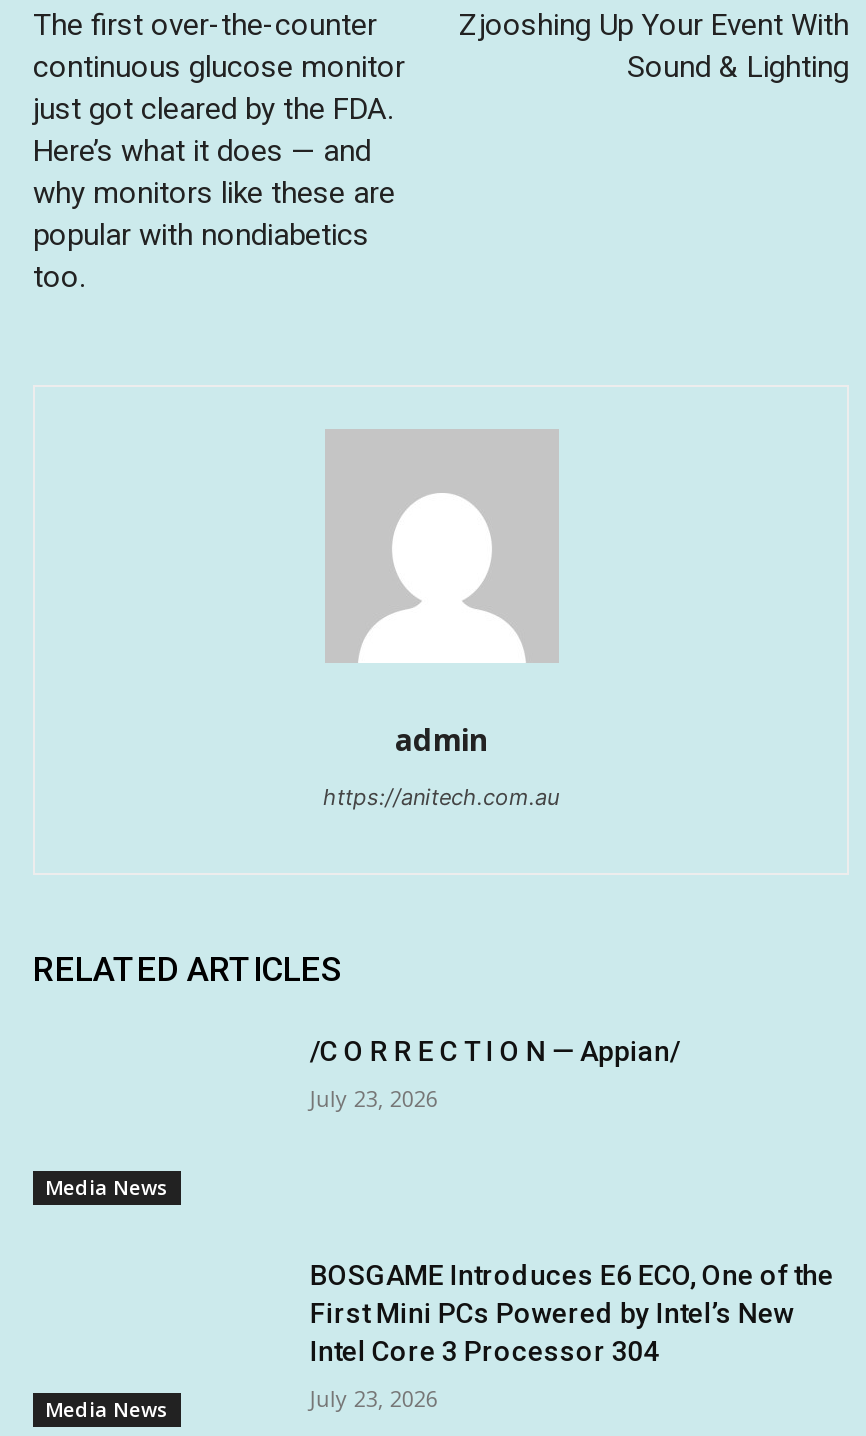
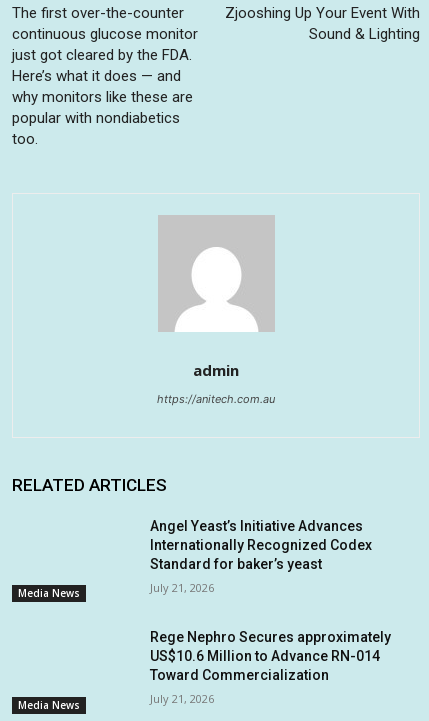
- /C O R R E C T I O N — Appian/
+ Angel Yeast’s Initiative Advances
+ Internationally Recognized Codex
+ Standard for baker’s yeast

- July 23, 2026
+ July 21, 2026

- BOSGAME Introduces E6 ECO, One of the
- First Mini PCs Powered by Intel’s New
- Intel Core 3 Processor 304
+ Rege Nephro Secures approximately
+ US$10.6 Million to Advance RN-014
+ Toward Commercialization

- July 23, 2026
+ July 21, 2026
